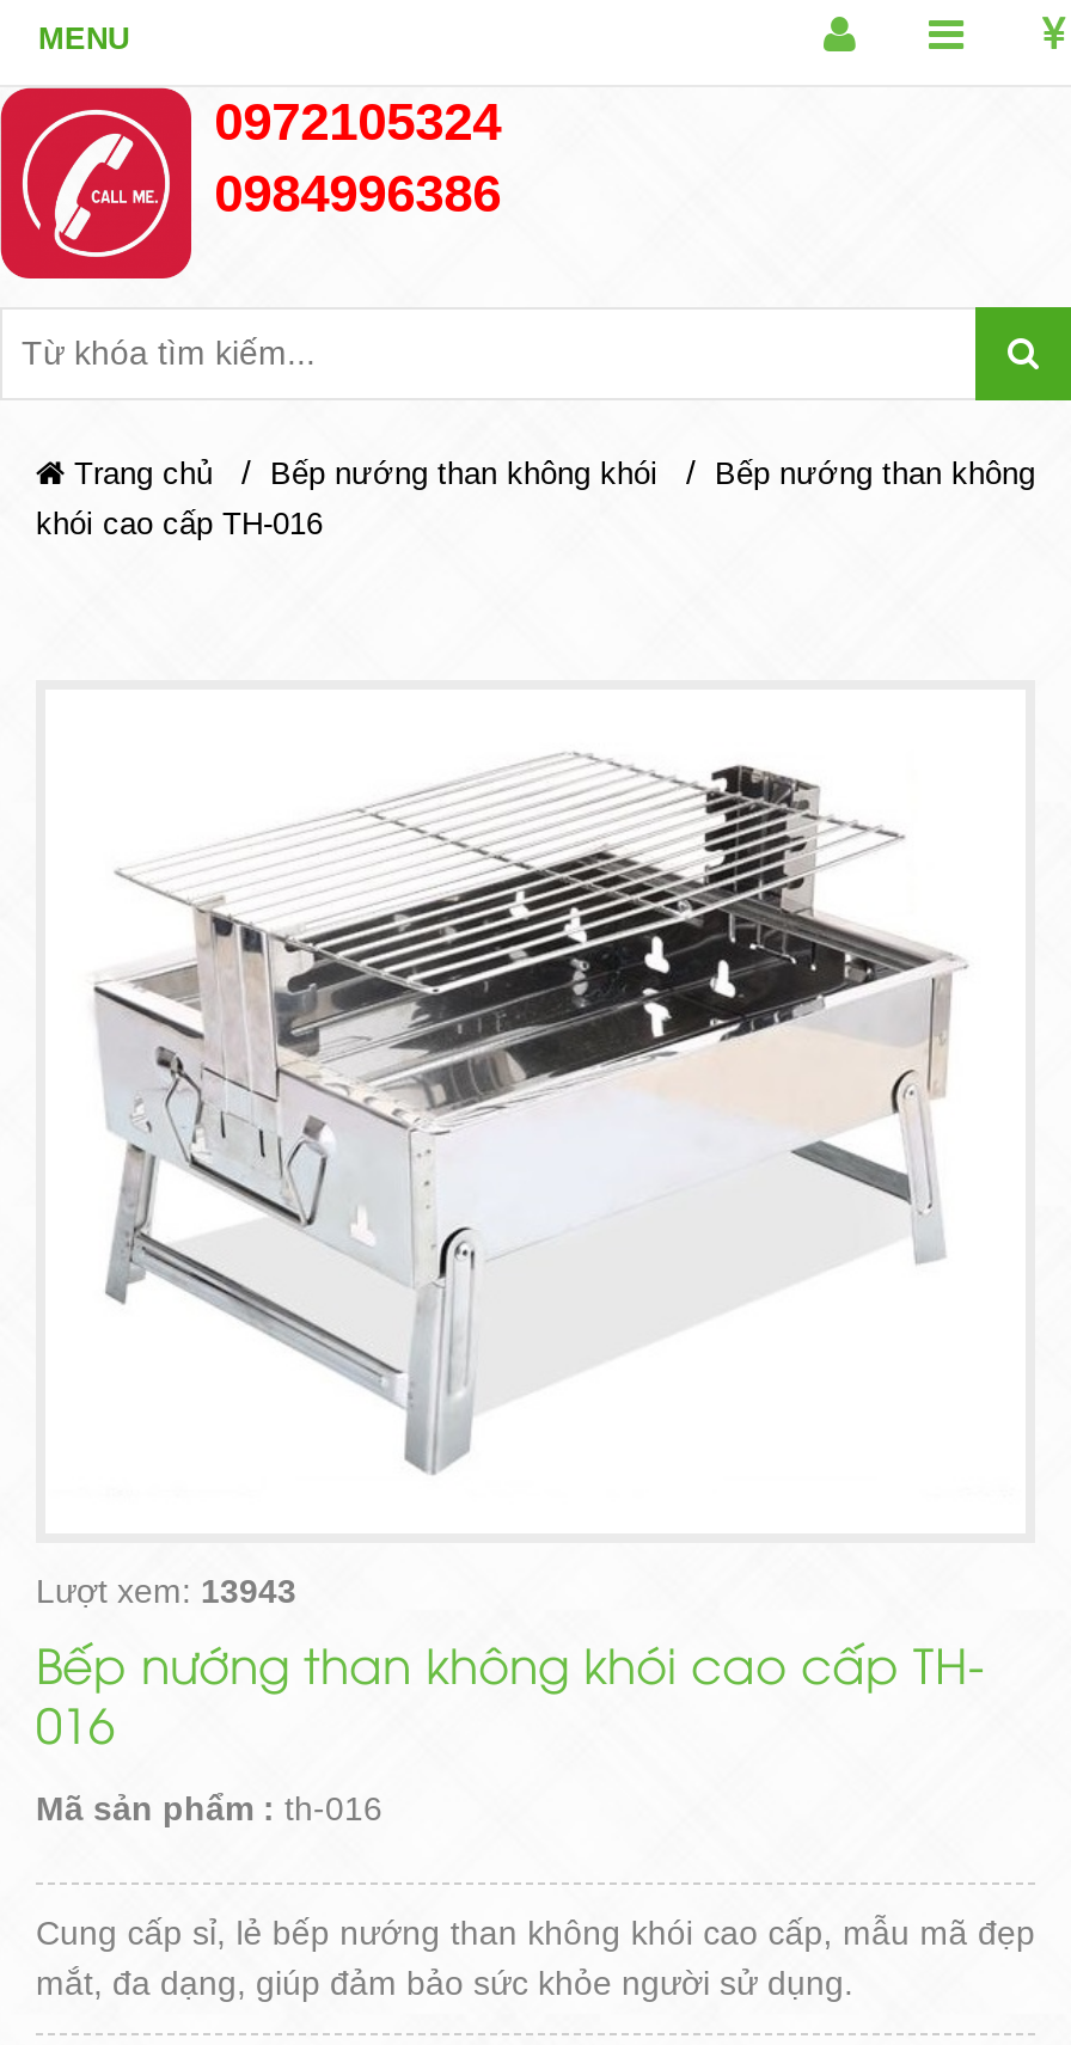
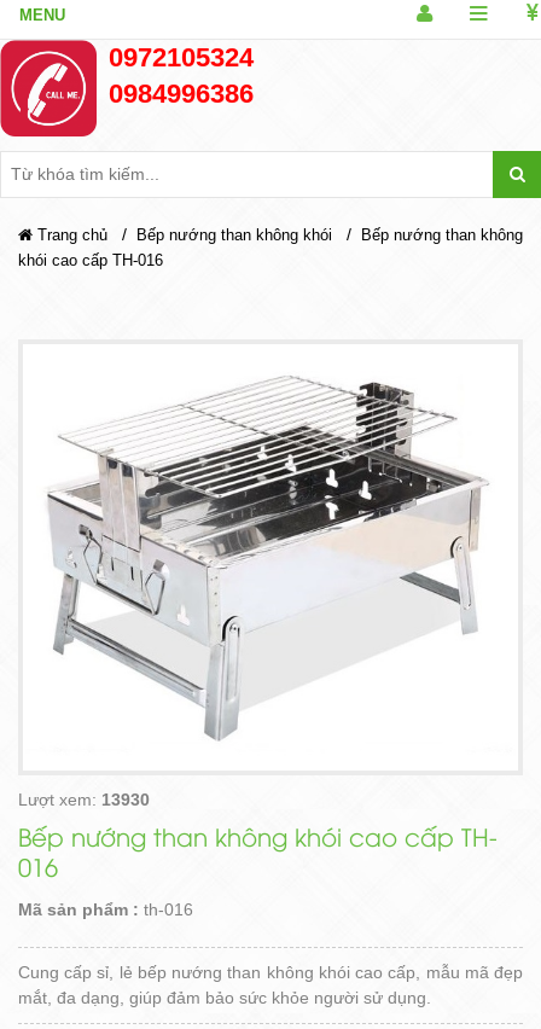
- Lượt xem: 13943
+ Lượt xem: 13930
